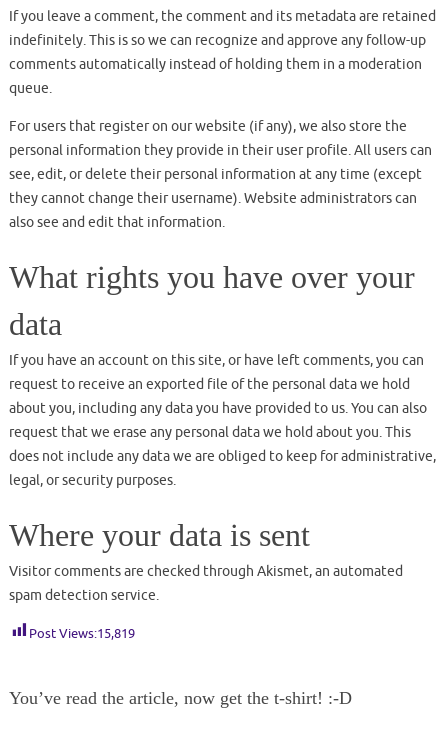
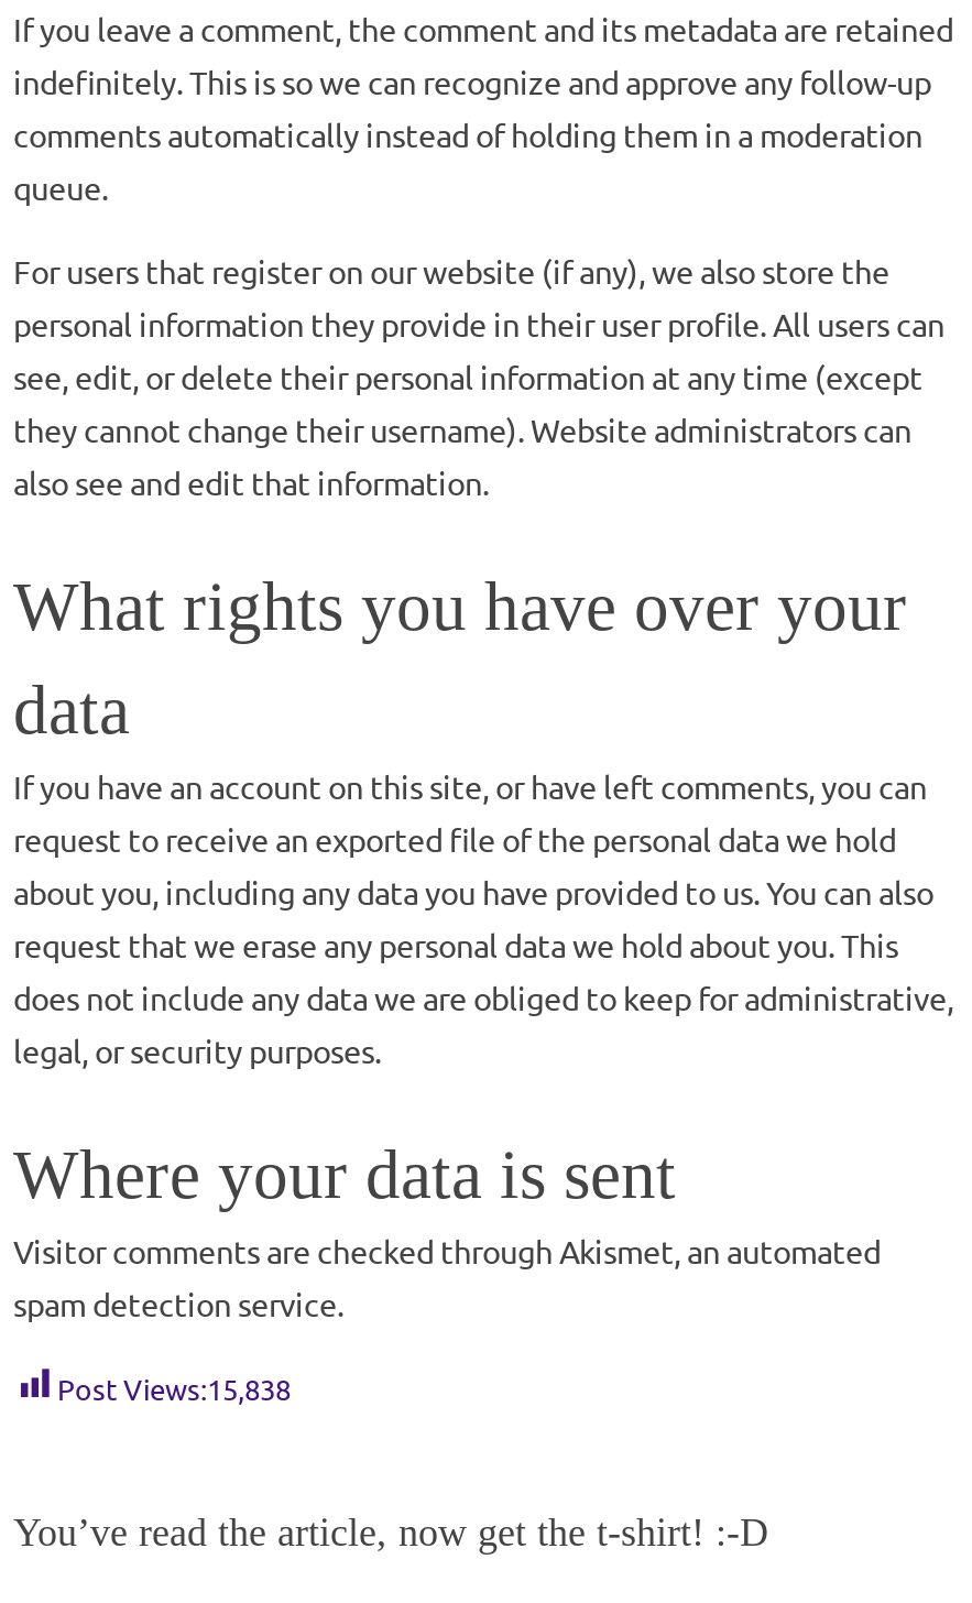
- Post Views:15,819
+ Post Views:15,838
